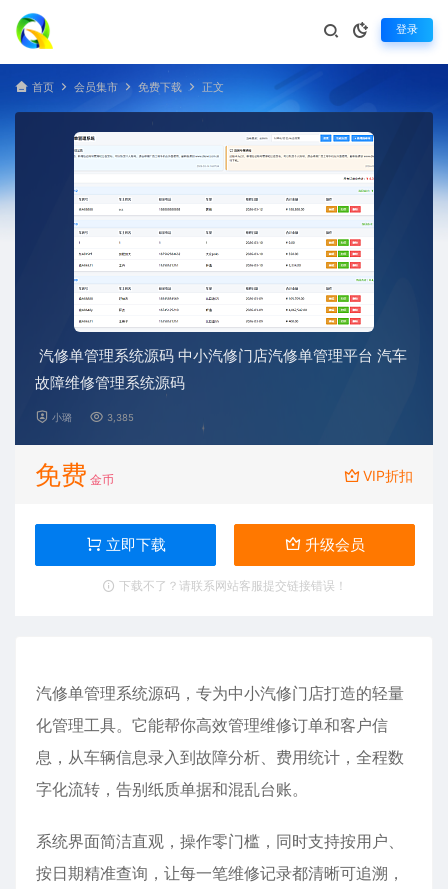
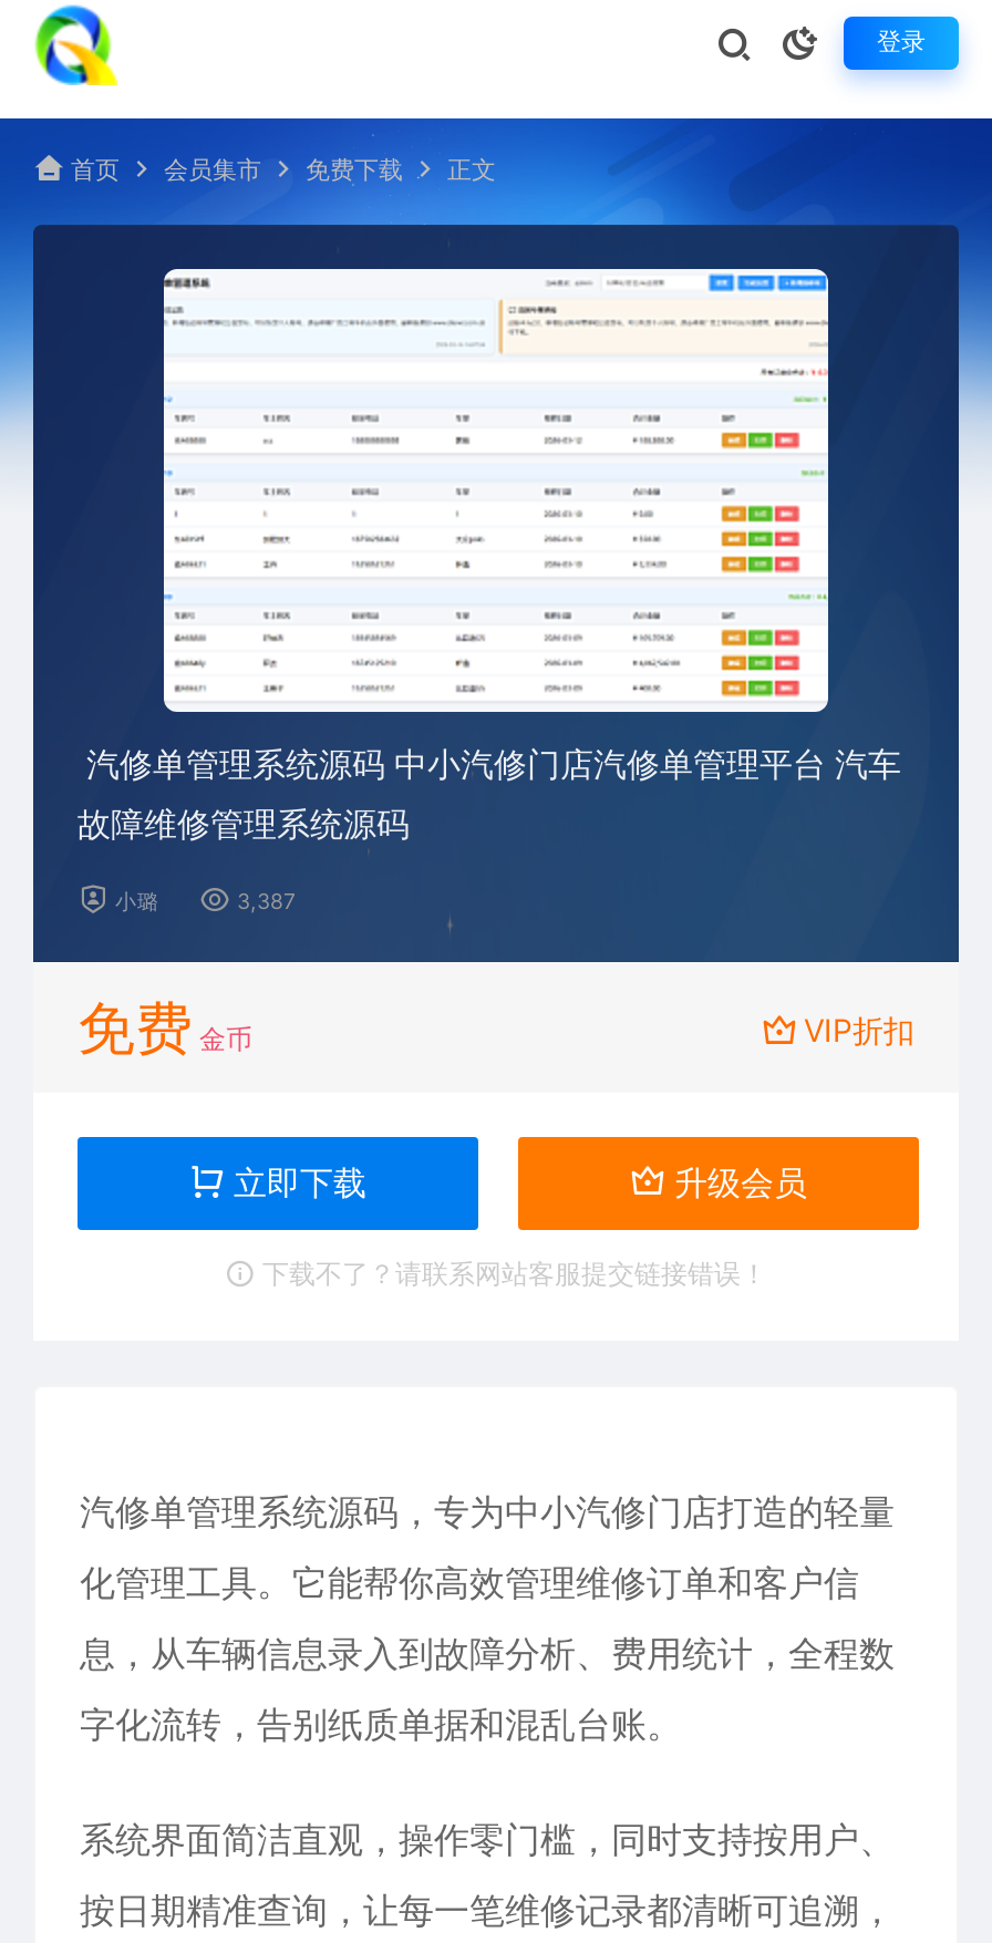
- 3,385
+ 3,387
